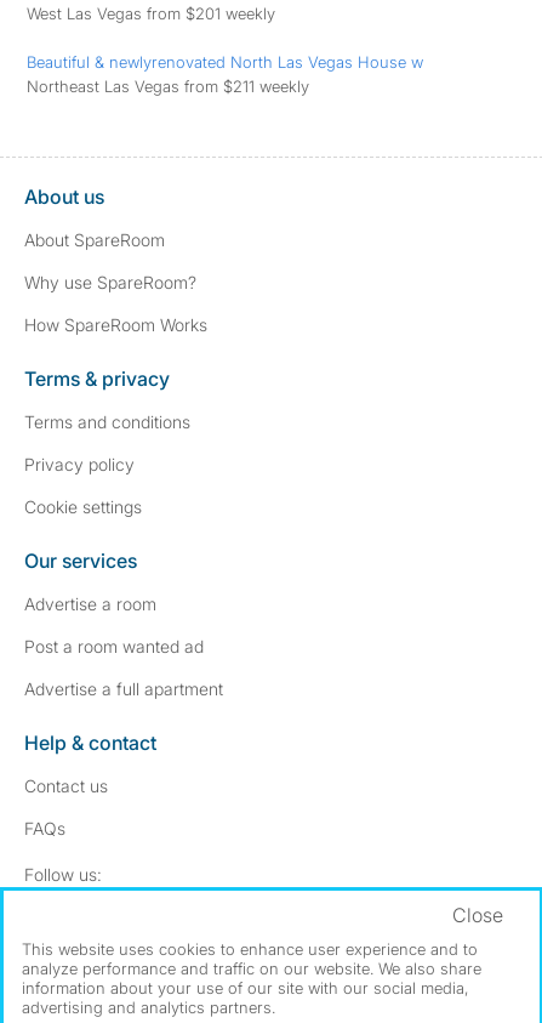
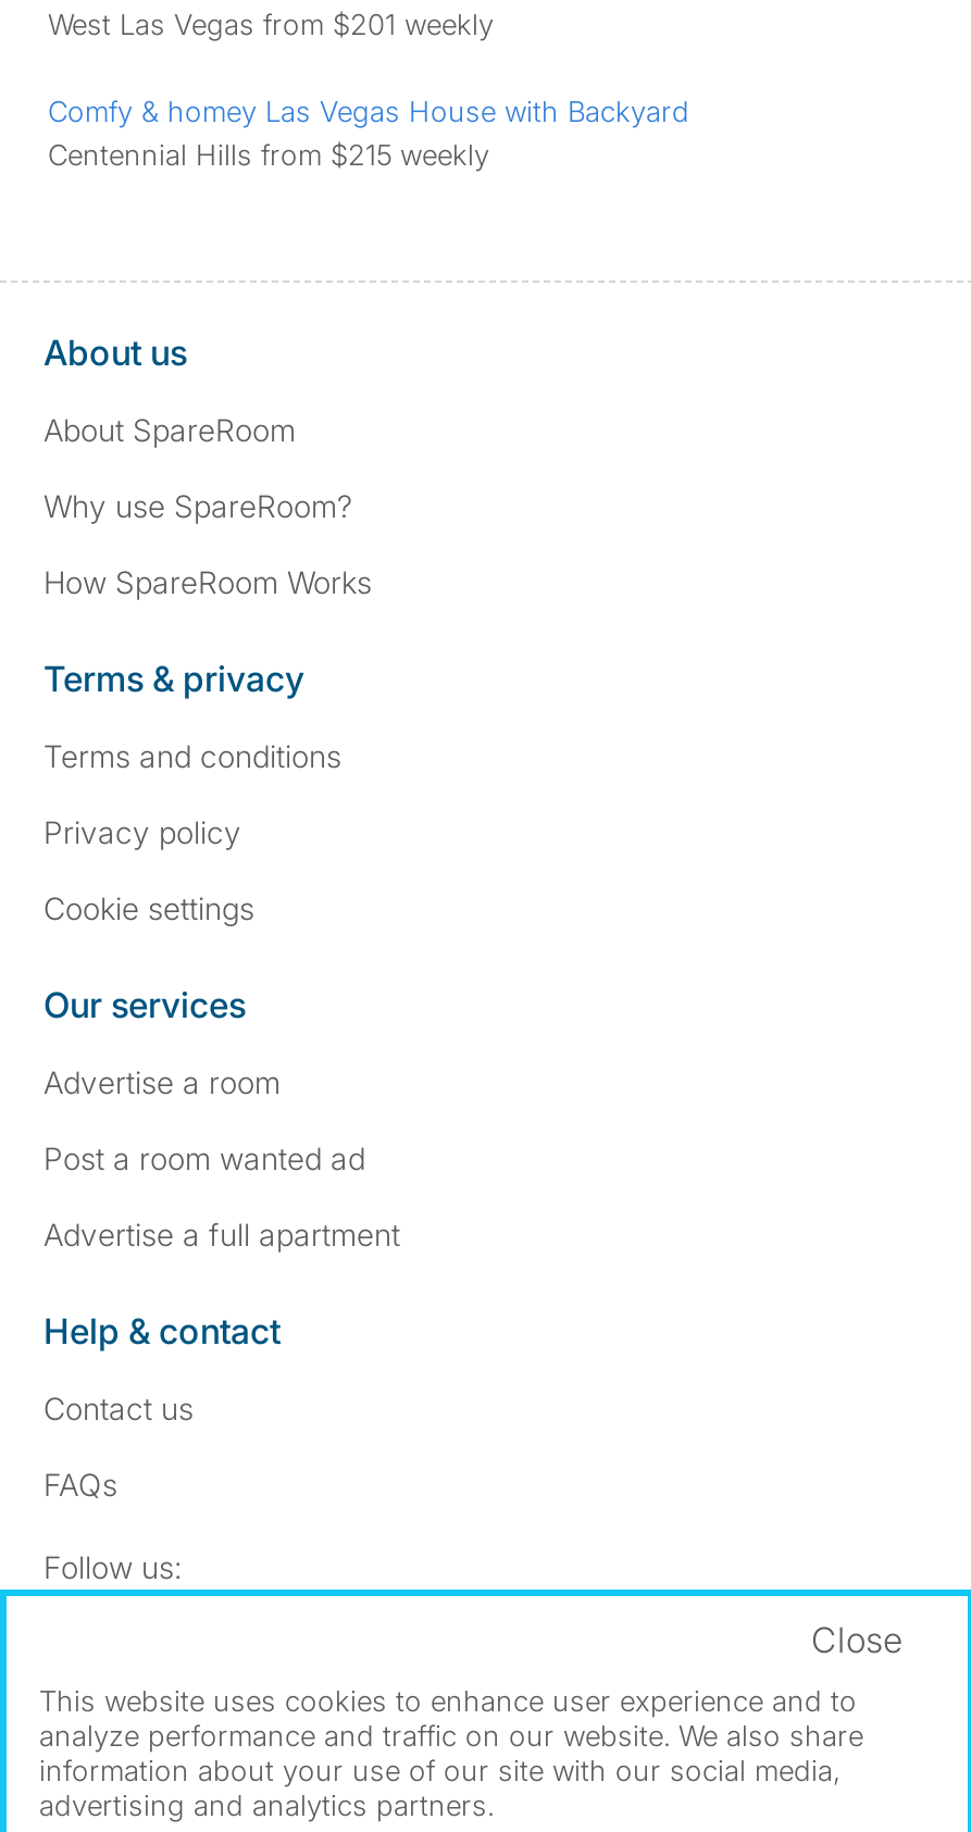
- Beautiful & newlyrenovated North Las Vegas House w
- Northeast Las Vegas from $211 weekly
+ Comfy & homey Las Vegas House with Backyard
+ Centennial Hills from $215 weekly
